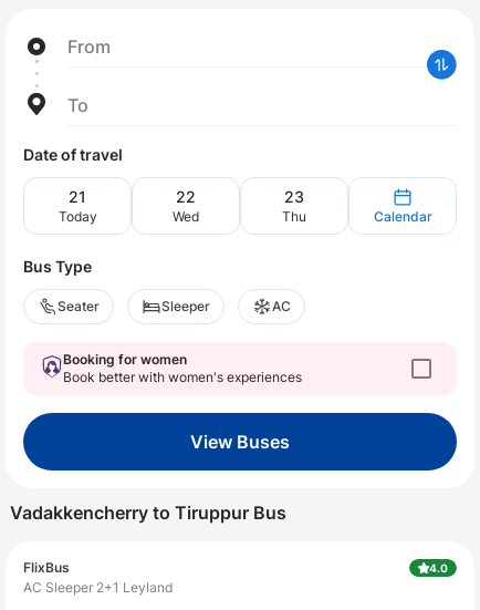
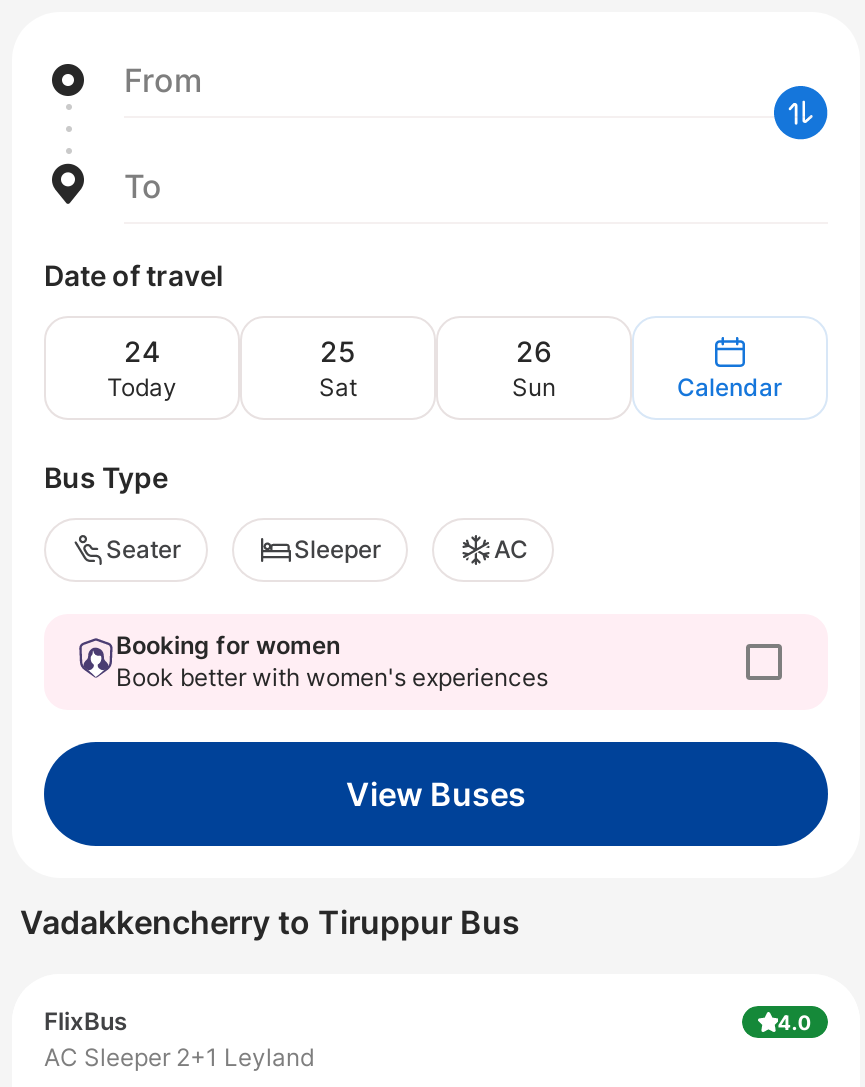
- 21
+ 24

- 22
- Wed
+ 25
+ Sat

- 23
- Thu
+ 26
+ Sun
